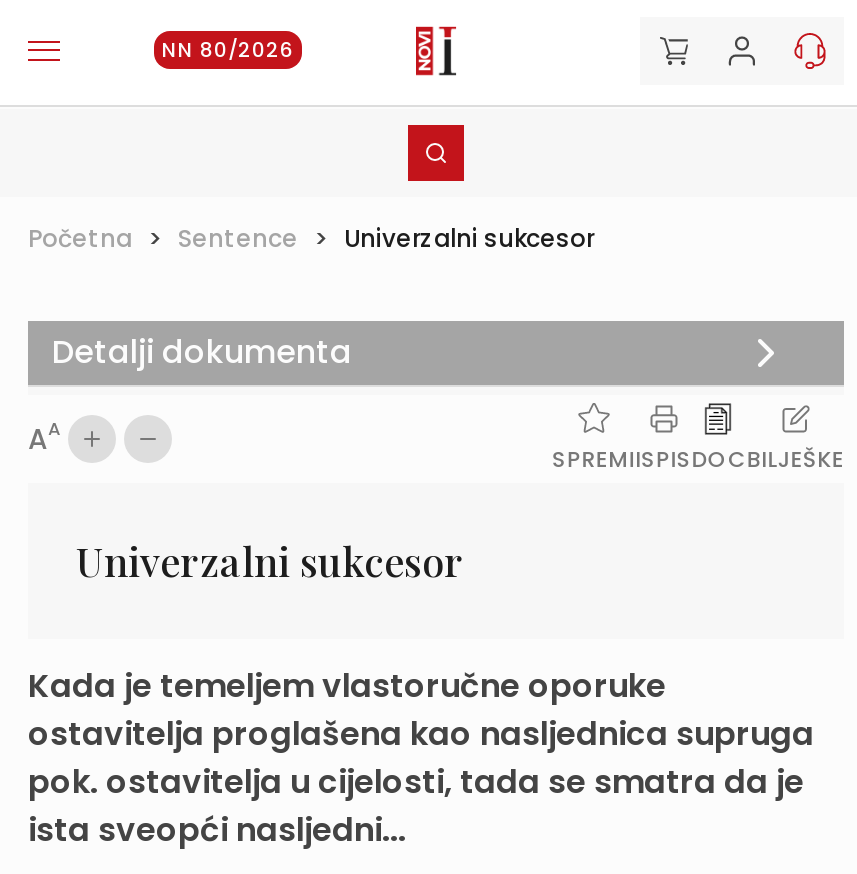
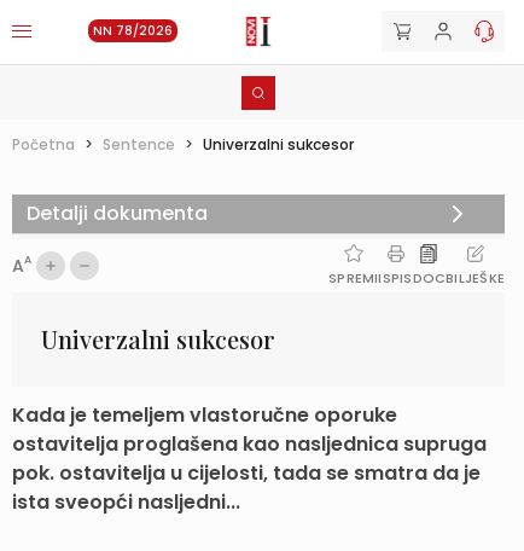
- NN 80/2026
+ NN 78/2026
